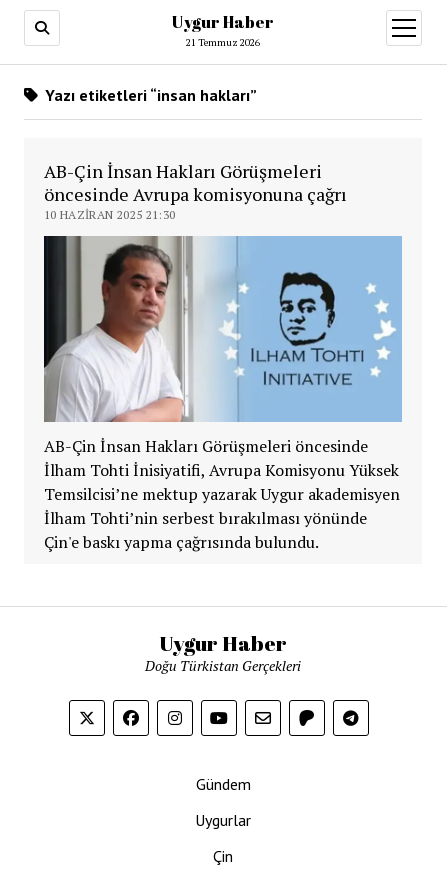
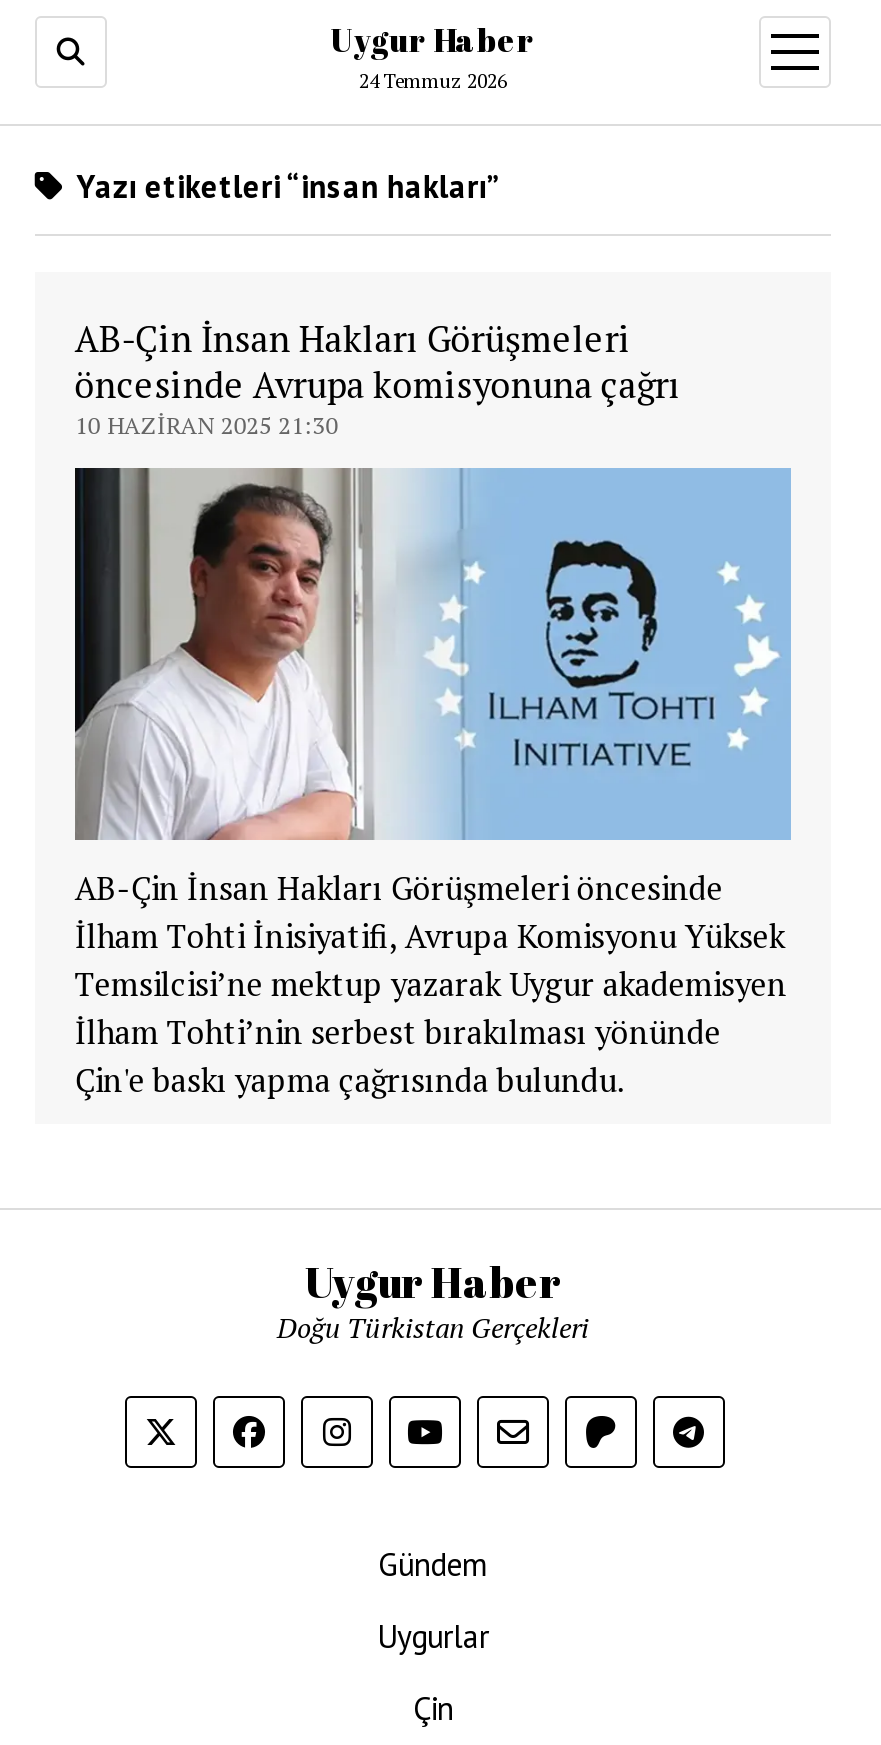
- 21 Temmuz 2026
+ 24 Temmuz 2026
